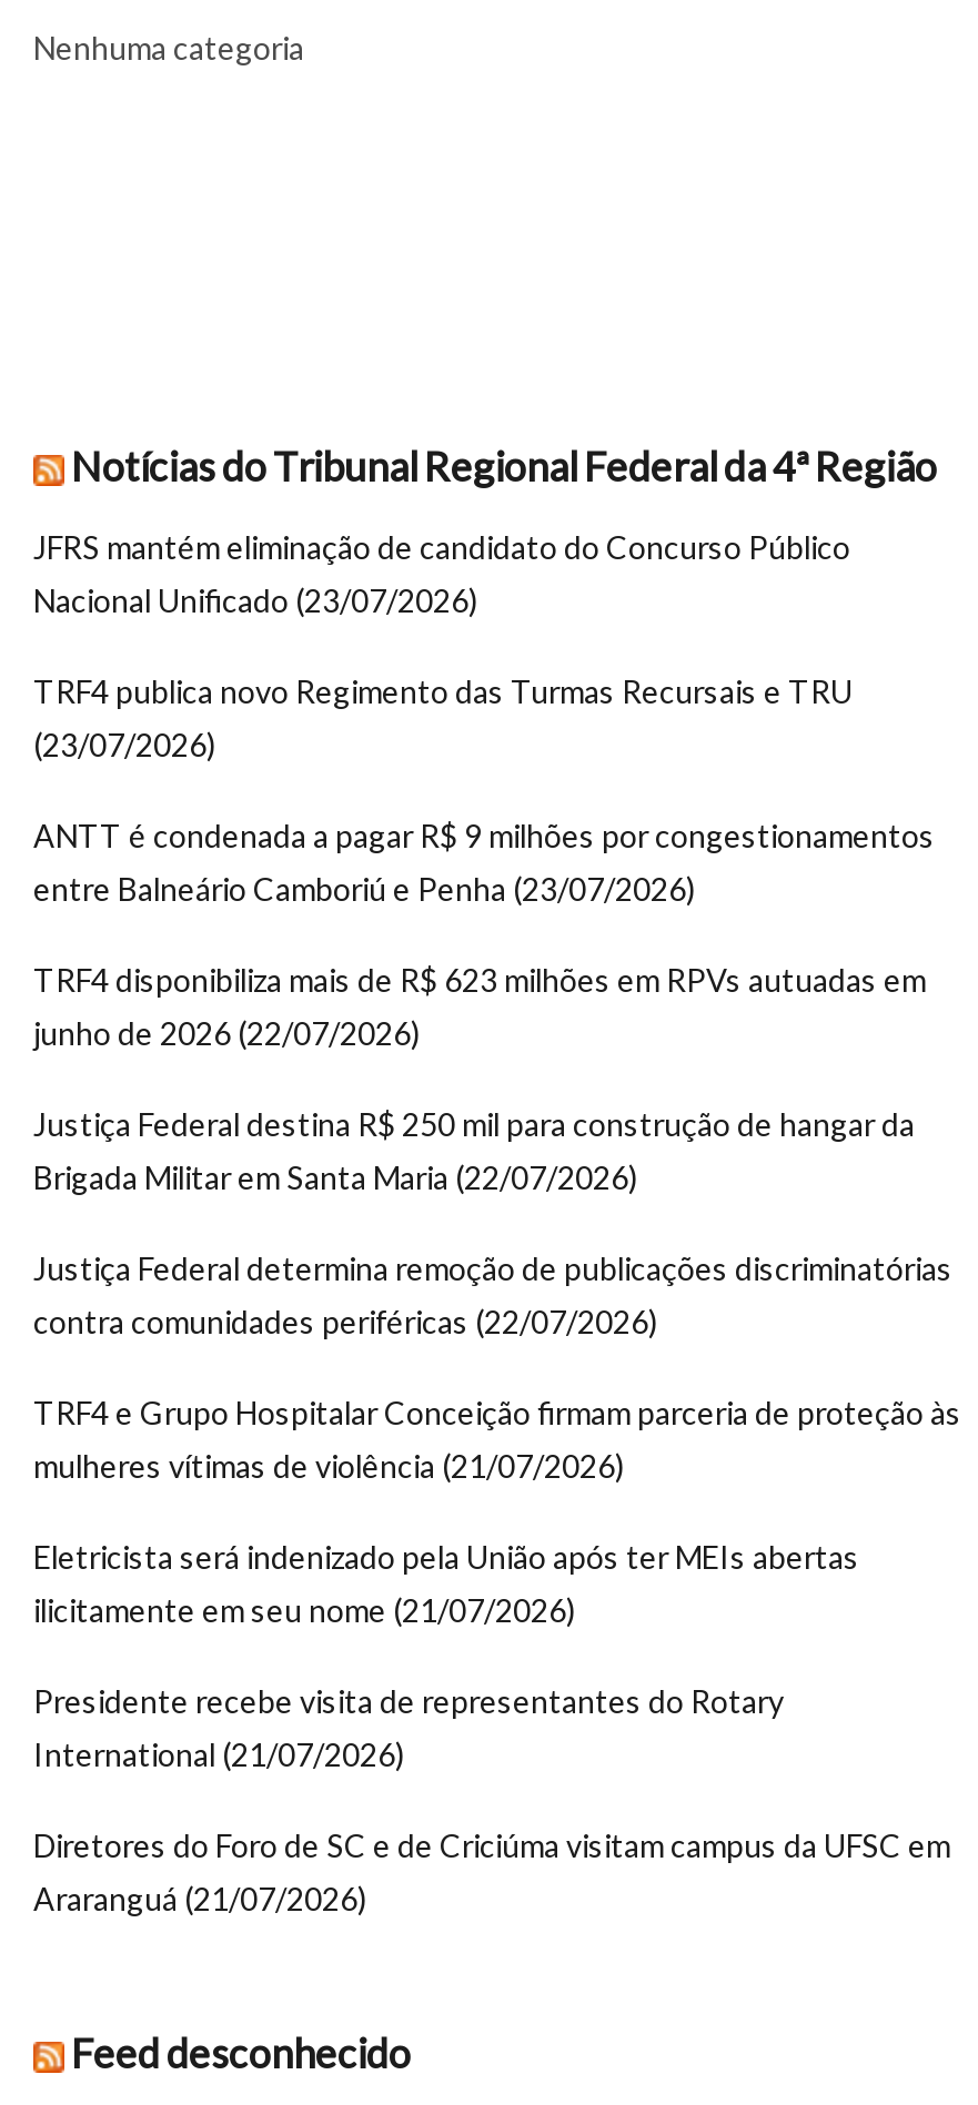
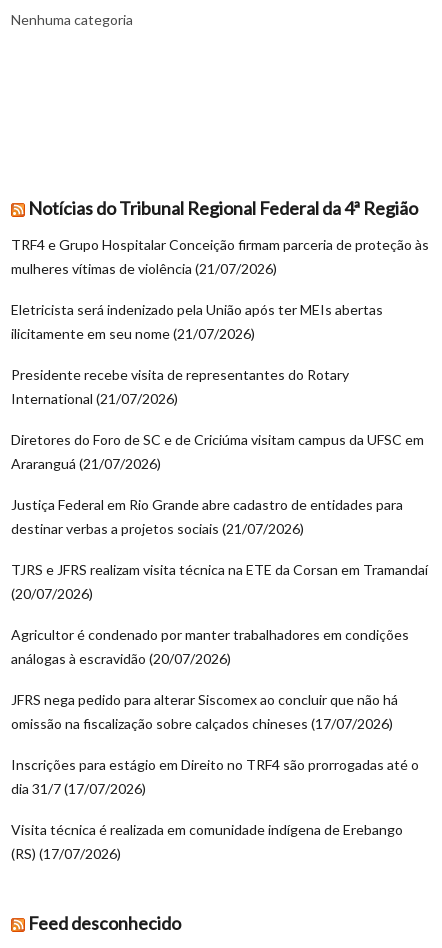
- JFRS mantém eliminação de candidato do Concurso Público
- Nacional Unificado (23/07/2026)
- TRF4 publica novo Regimento das Turmas Recursais e TRU
- (23/07/2026)
- ANTT é condenada a pagar R$ 9 milhões por congestionamentos
- entre Balneário Camboriú e Penha (23/07/2026)
- TRF4 disponibiliza mais de R$ 623 milhões em RPVs autuadas em
- junho de 2026 (22/07/2026)
- Justiça Federal destina R$ 250 mil para construção de hangar da
- Brigada Militar em Santa Maria (22/07/2026)
- Justiça Federal determina remoção de publicações discriminatórias
- contra comunidades periféricas (22/07/2026)

moved up: TRF4 e Grupo Hospitalar Conceição firmam parceria de proteção às | mulheres vítimas de violência (21/07/2026) | Eletricista será indenizado pela União após ter MEIs abertas | ilicitamente em seu nome (21/07/2026) | Presidente recebe visita de representantes do Rotary | International (21/07/2026) | Diretores do Foro de SC e de Criciúma visitam campus da UFSC em | Araranguá (21/07/2026)

+ Justiça Federal em Rio Grande abre cadastro de entidades para
+ destinar verbas a projetos sociais (21/07/2026)
+ TJRS e JFRS realizam visita técnica na ETE da Corsan em Tramandaí
+ (20/07/2026)
+ Agricultor é condenado por manter trabalhadores em condições
+ análogas à escravidão (20/07/2026)
+ JFRS nega pedido para alterar Siscomex ao concluir que não há
+ omissão na fiscalização sobre calçados chineses (17/07/2026)
+ Inscrições para estágio em Direito no TRF4 são prorrogadas até o
+ dia 31/7 (17/07/2026)
+ Visita técnica é realizada em comunidade indígena de Erebango
+ (RS) (17/07/2026)
